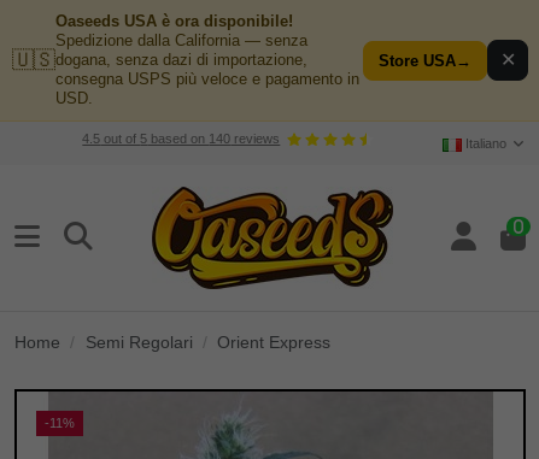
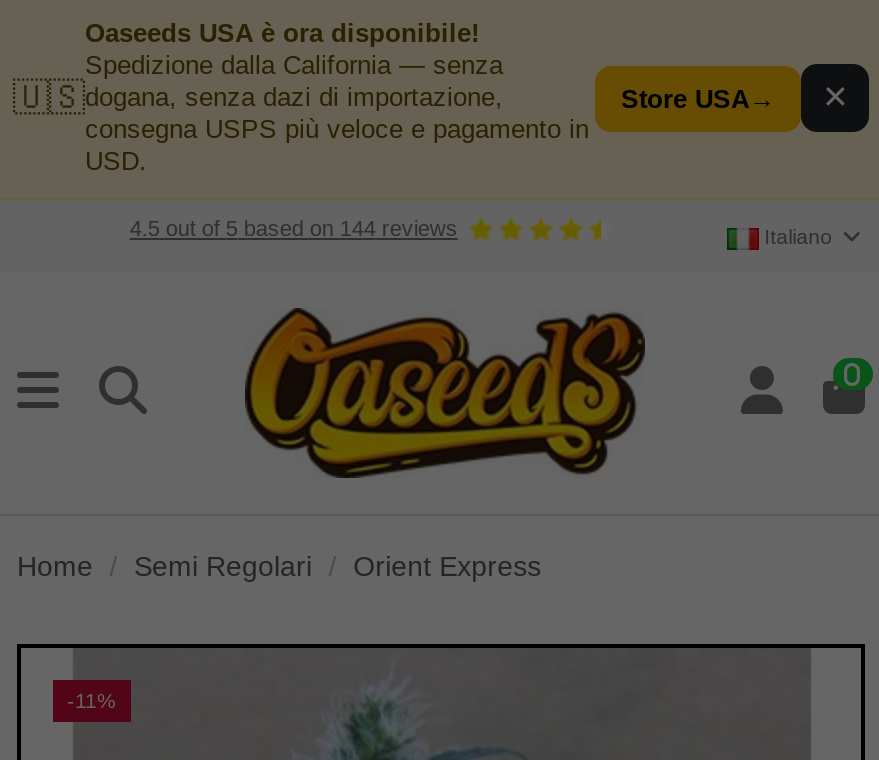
- 4.5 out of 5 based on 140 reviews
+ 4.5 out of 5 based on 144 reviews
